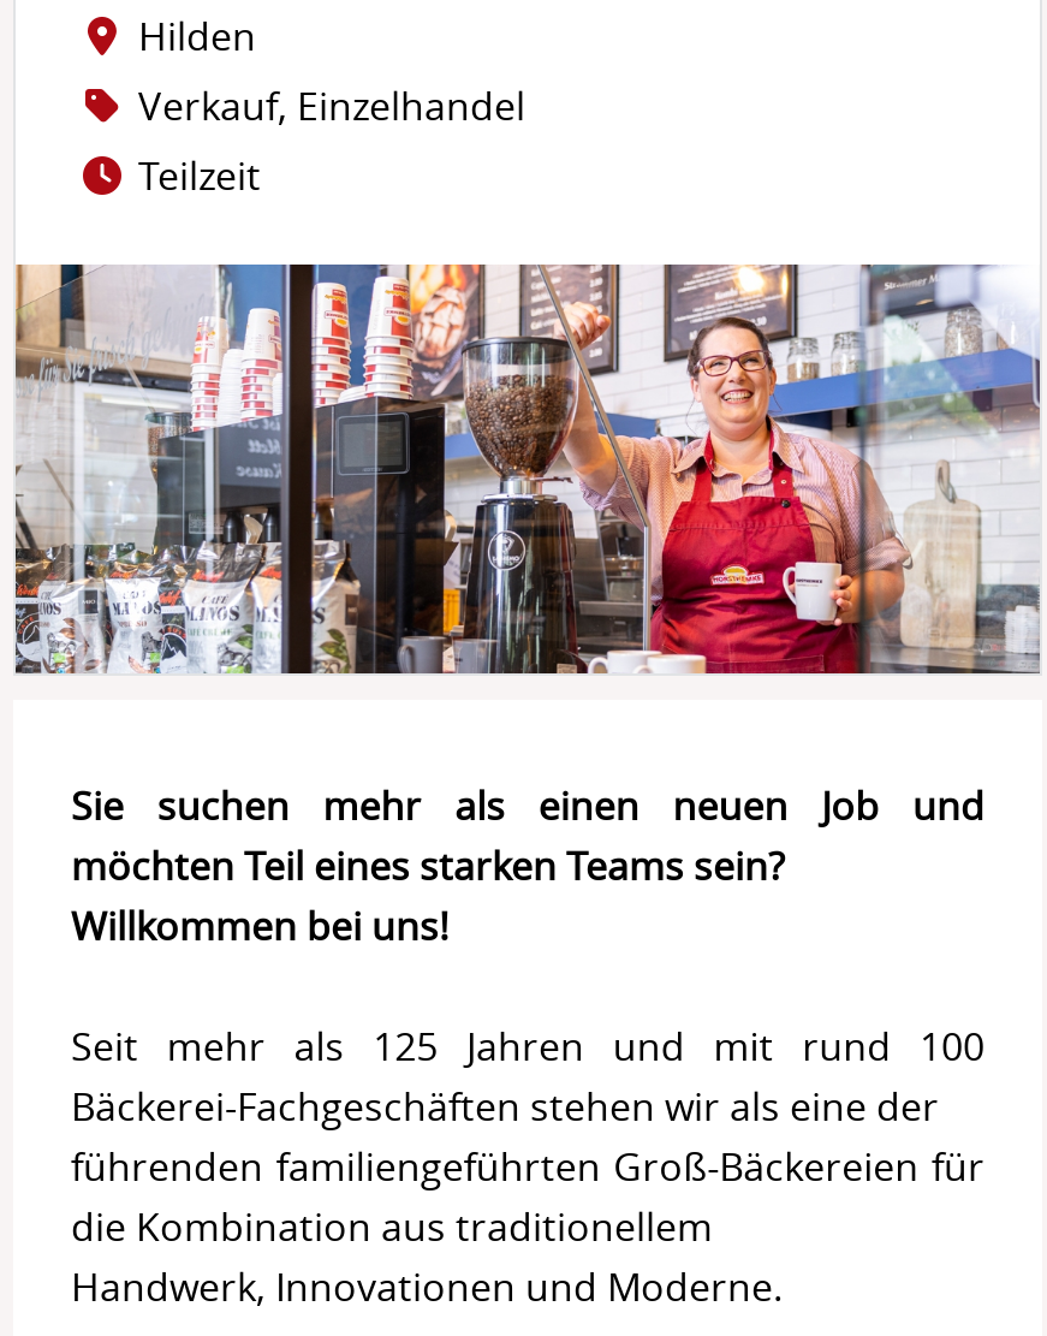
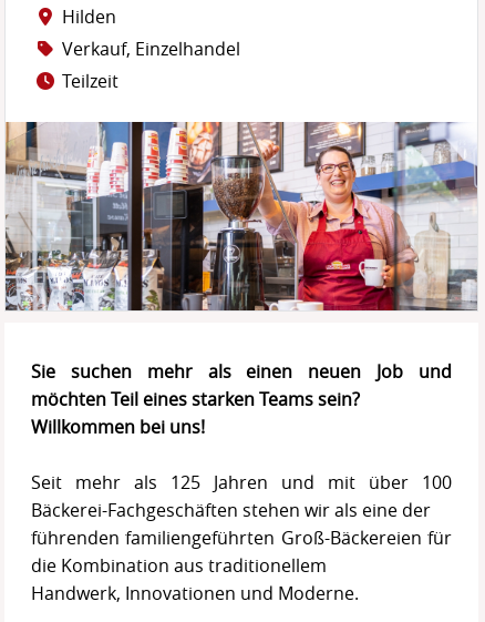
- Seit mehr als 125 Jahren und mit rund 100
+ Seit mehr als 125 Jahren und mit über 100
